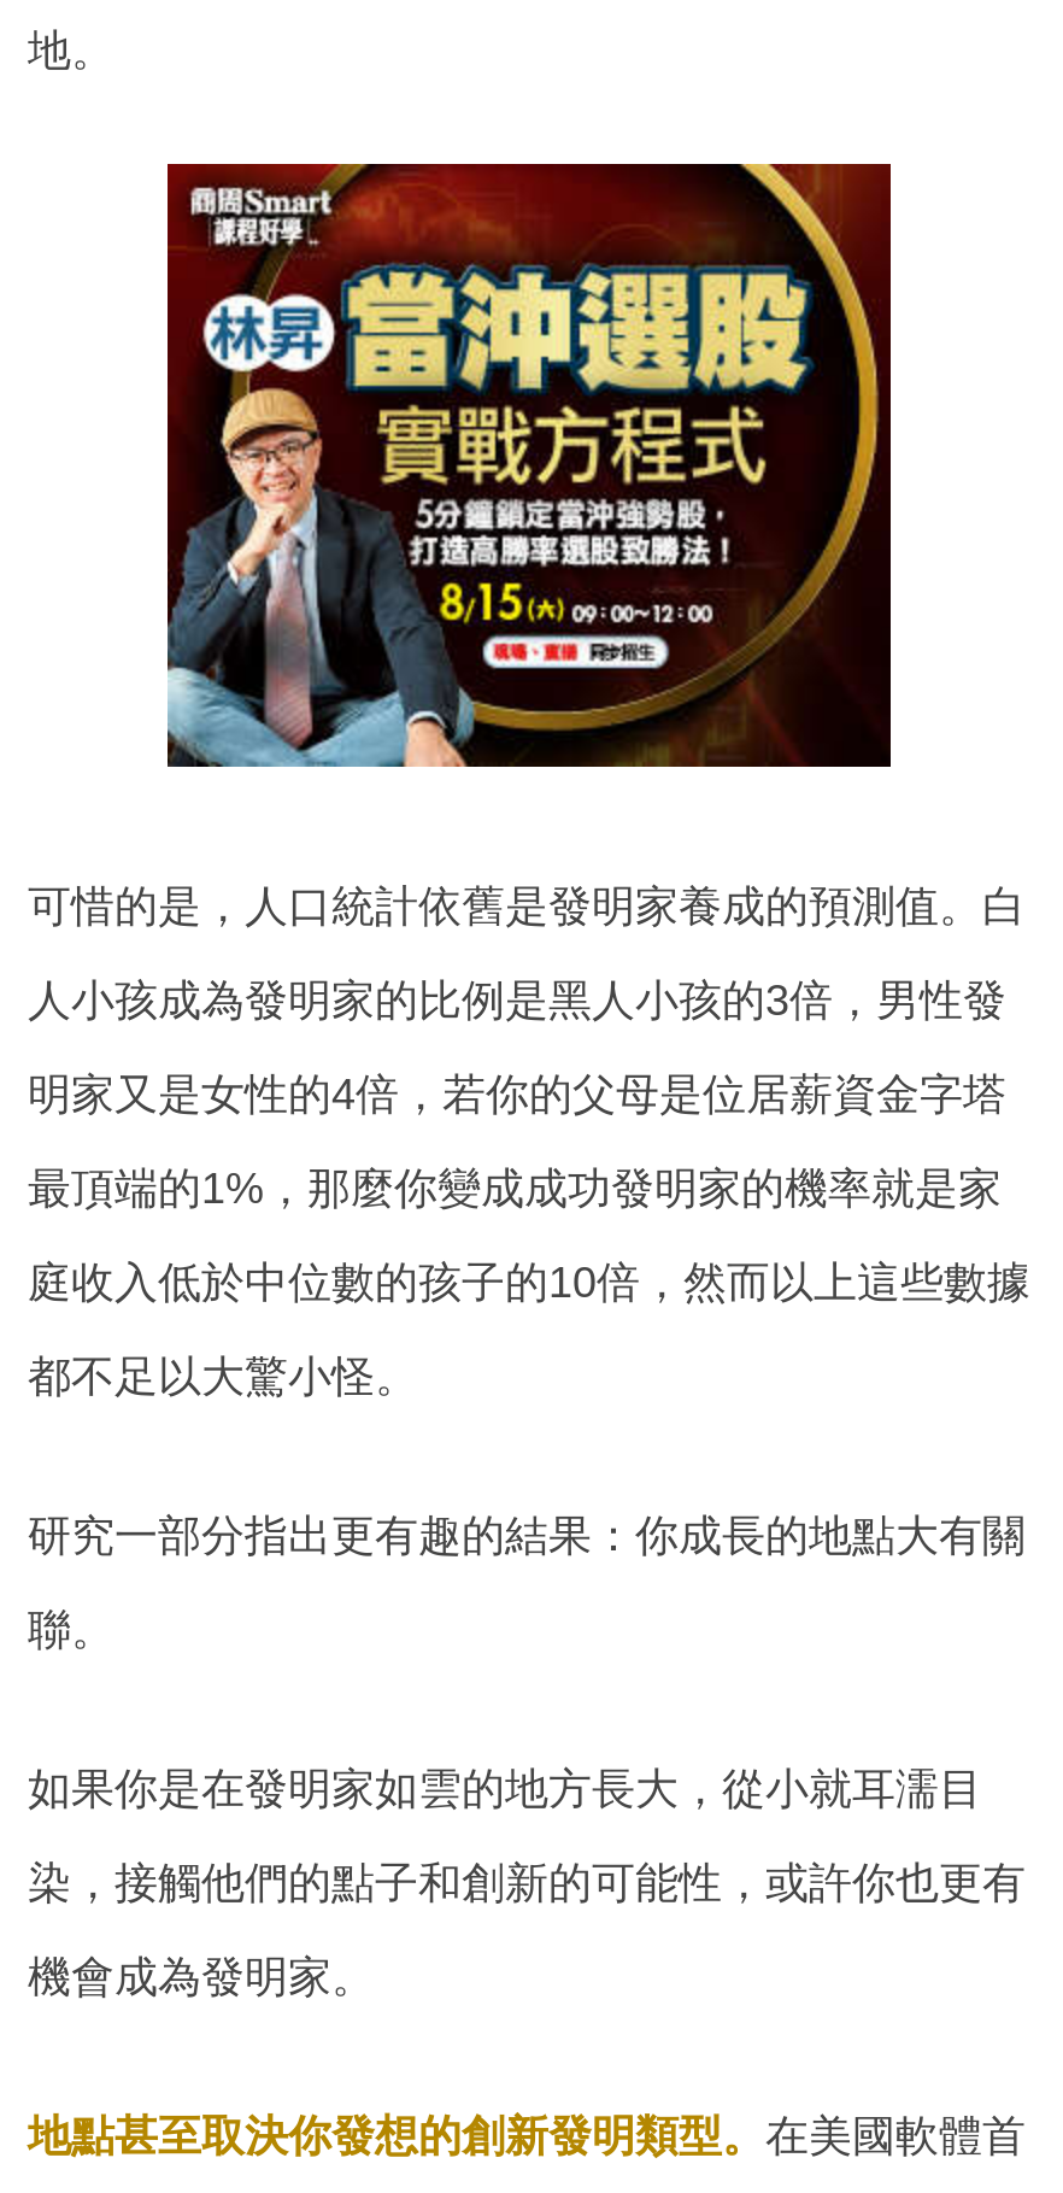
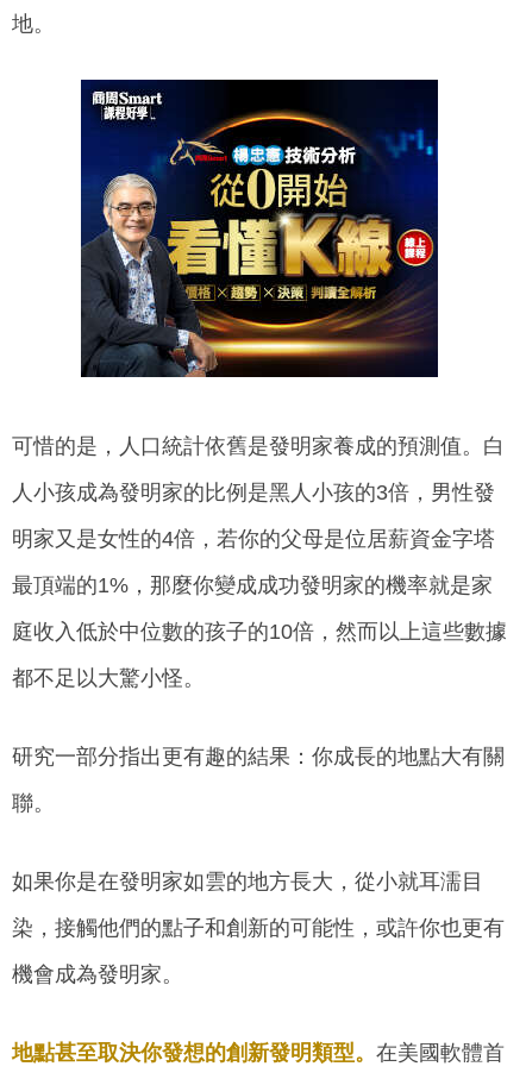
- [image]
+ [image]
